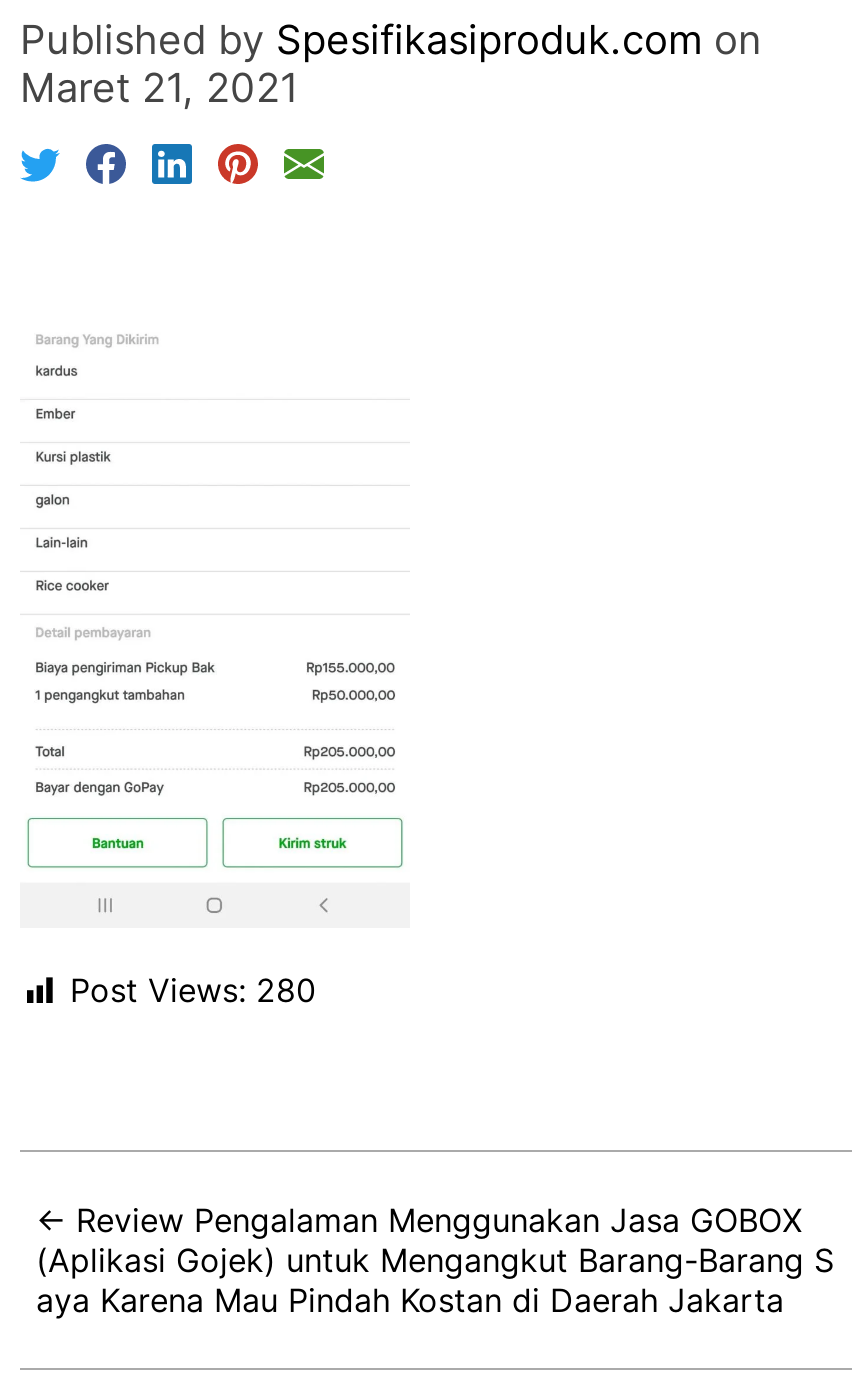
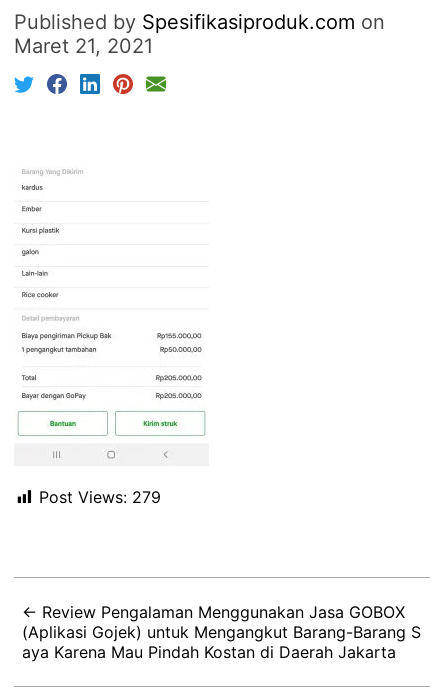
- Post Views: 280
+ Post Views: 279
